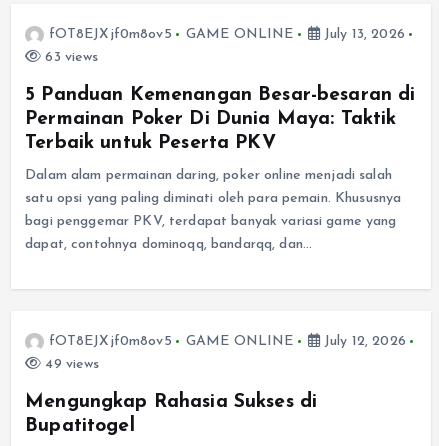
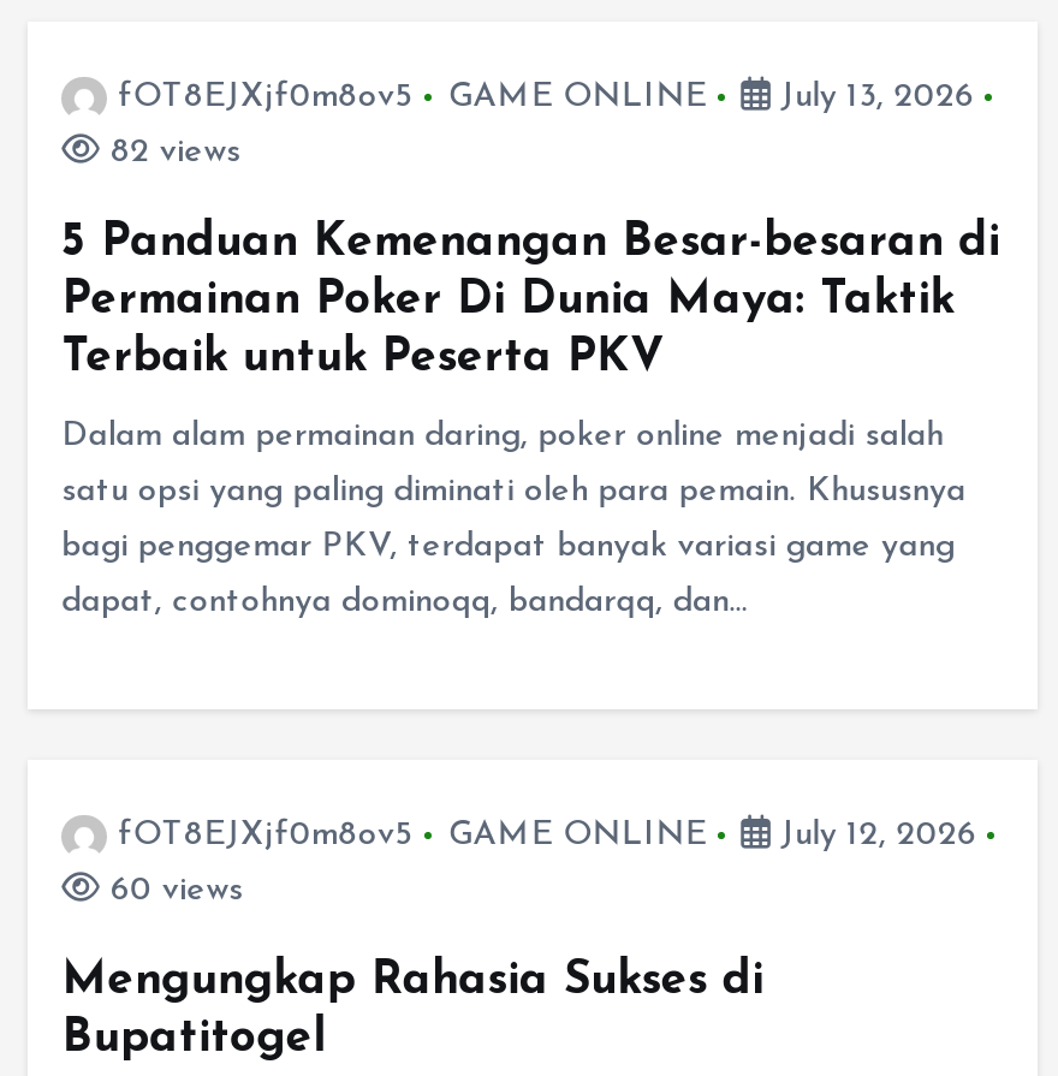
- 63 views
+ 82 views

- 49 views
+ 60 views
